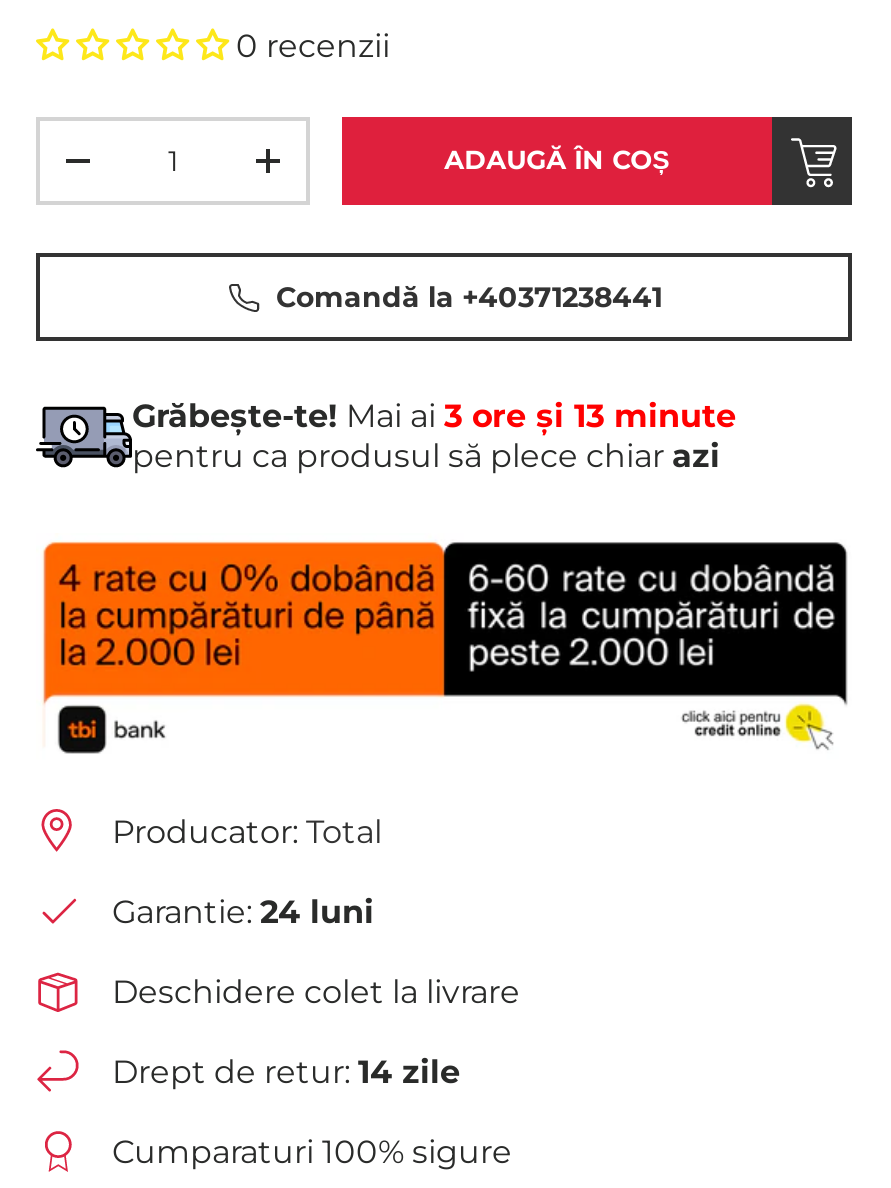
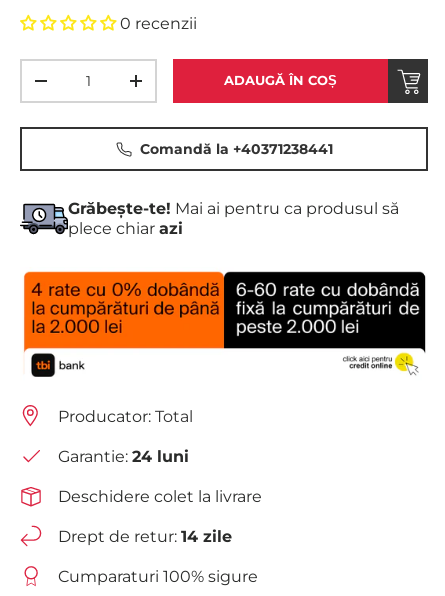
- Grăbeşte-te! Mai ai 3 ore şi 13 minute
- pentru ca produsul să plece chiar azi
+ Grăbeşte-te! Mai ai pentru ca produsul să
+ plece chiar azi
